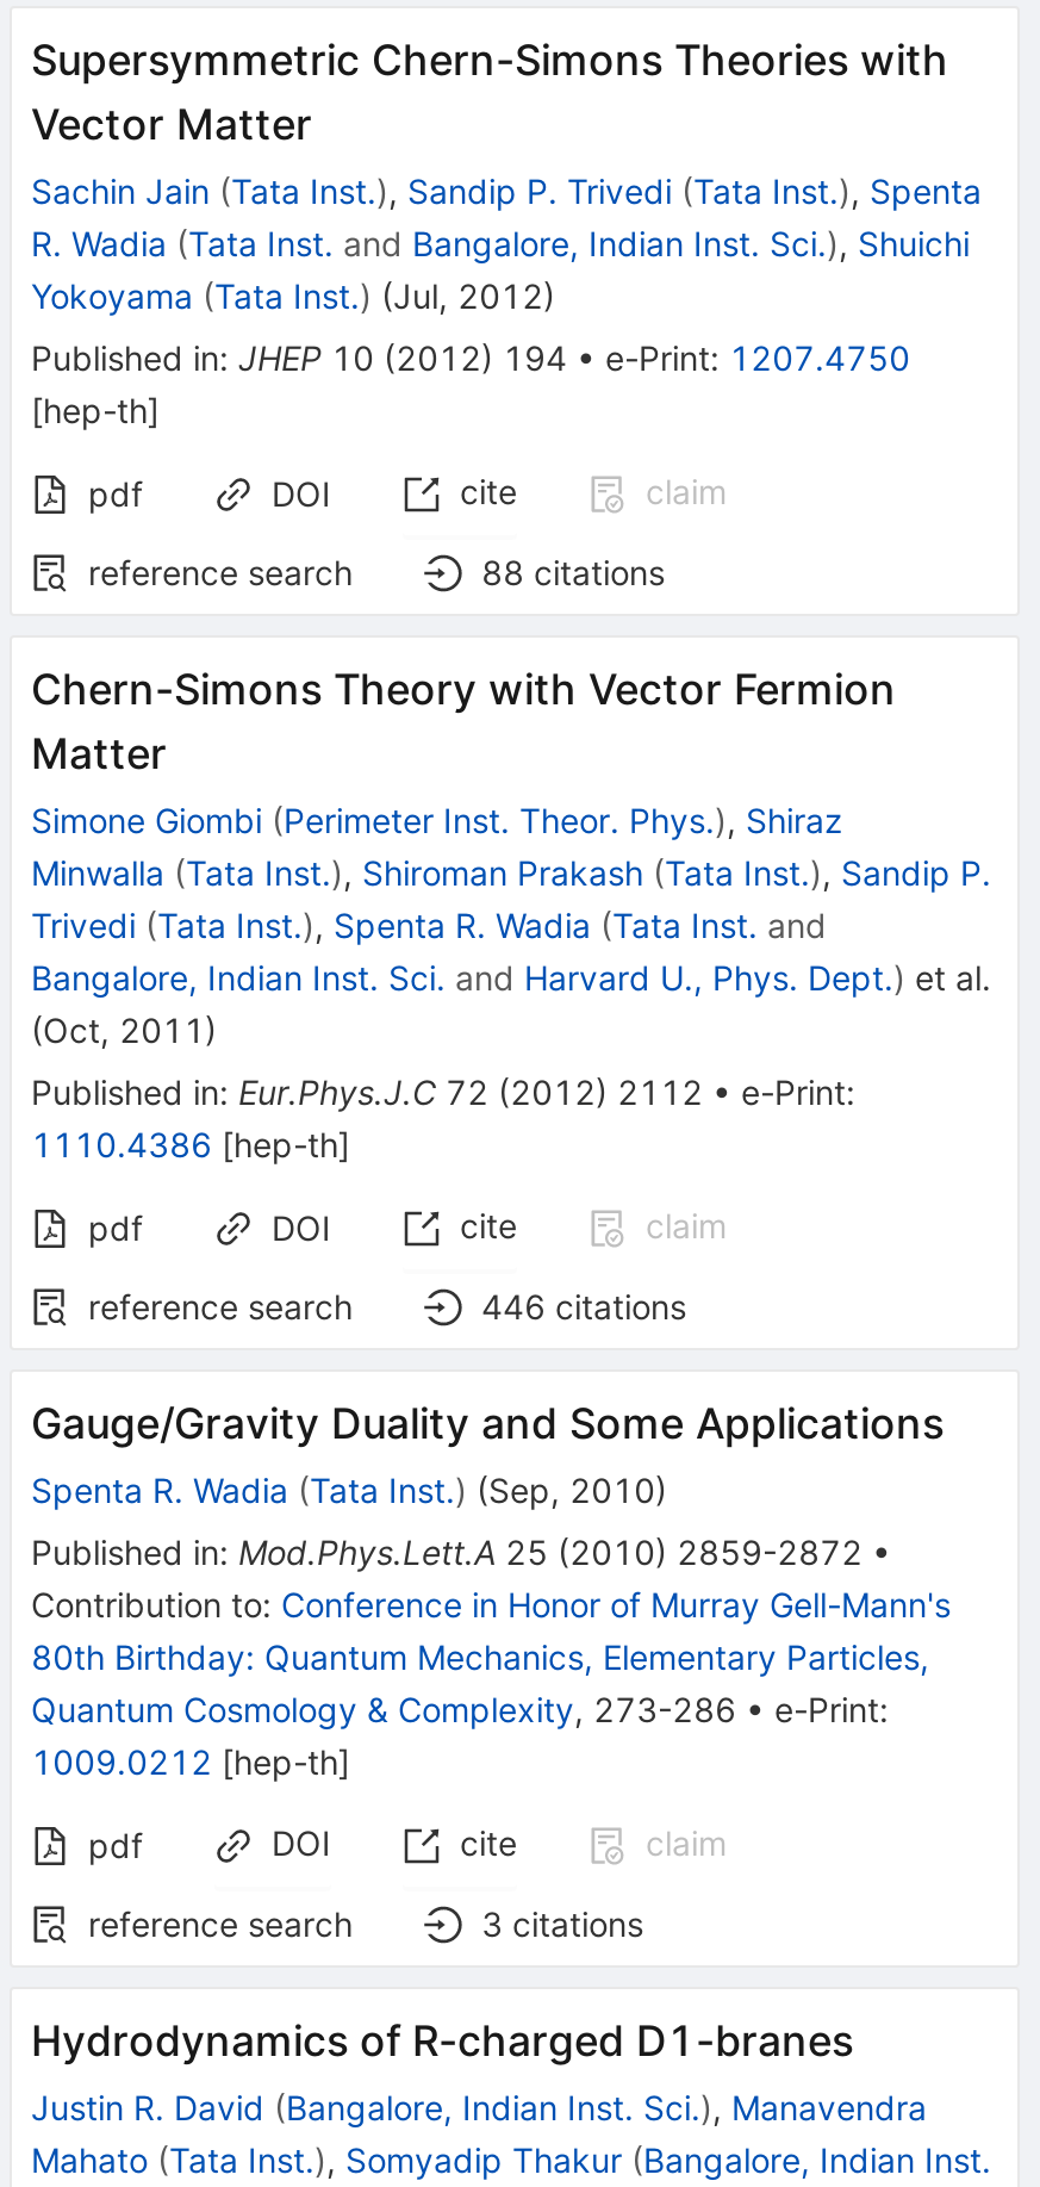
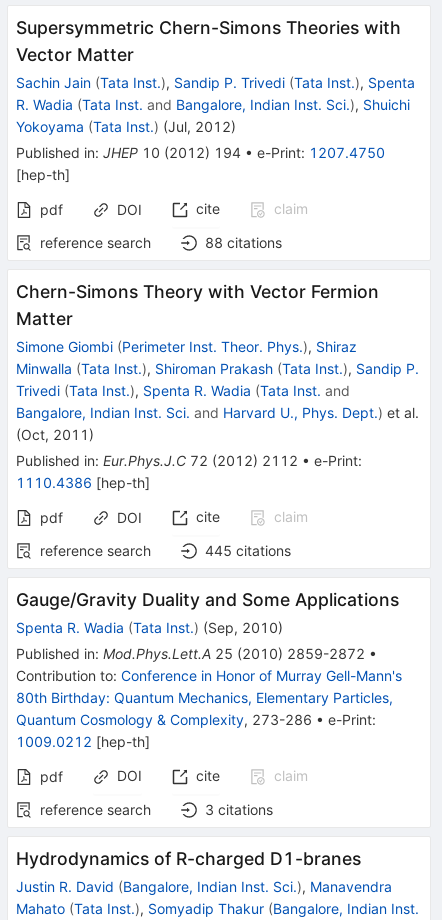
- 446 citations
+ 445 citations
